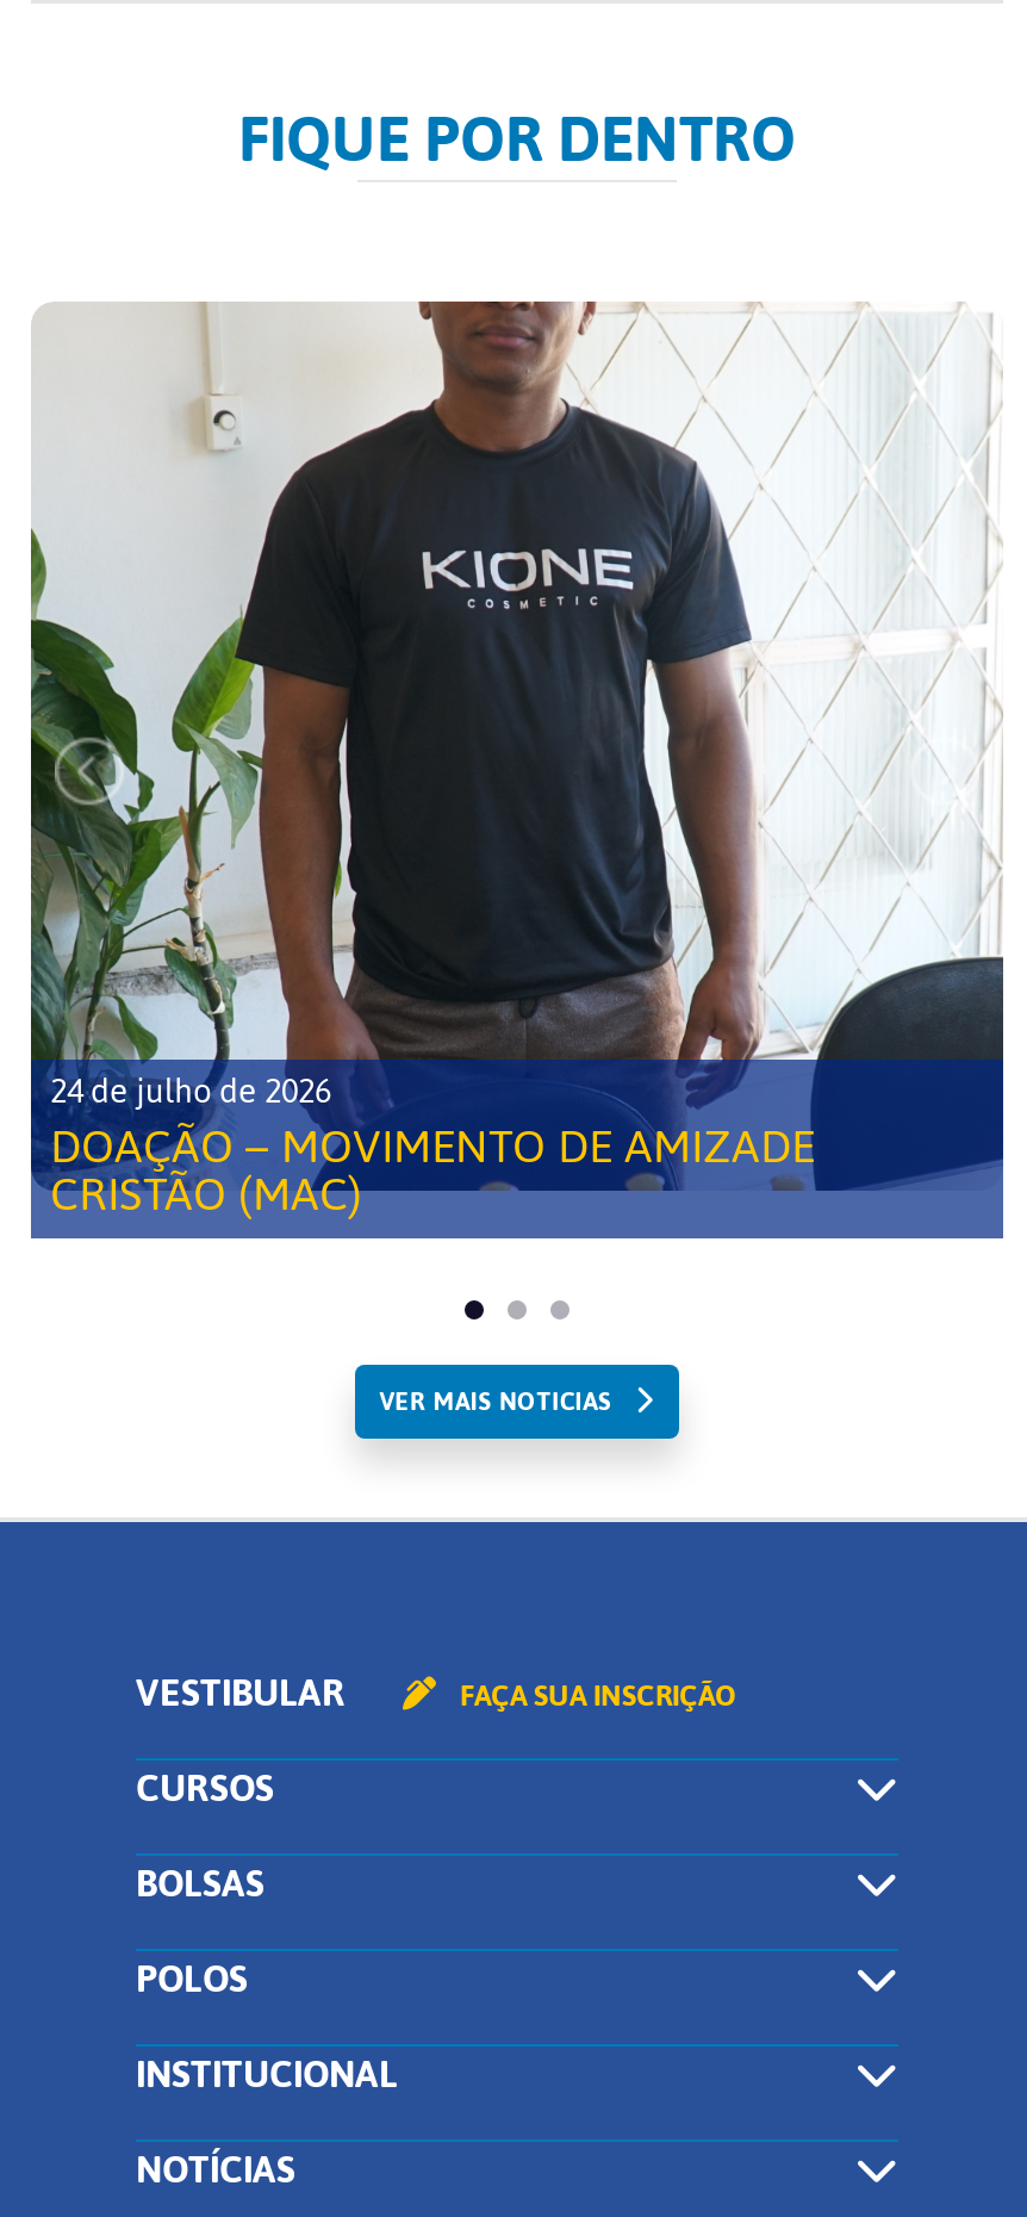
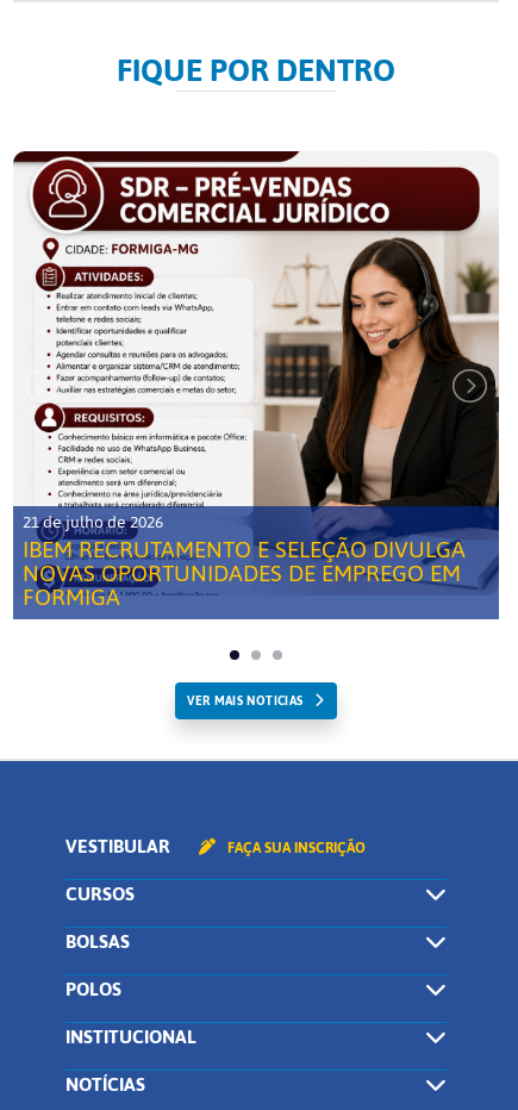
- [image]
- 24 de julho de 2026
- DOAÇÃO – MOVIMENTO DE AMIZADE
- CRISTÃO (MAC)
+ [image]
+ 21 de julho de 2026
+ IBEM RECRUTAMENTO E SELEÇÃO DIVULGA
+ NOVAS OPORTUNIDADES DE EMPREGO EM
+ FORMIGA
